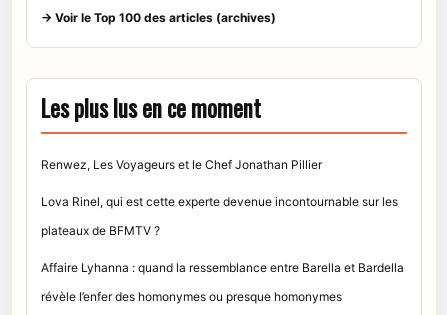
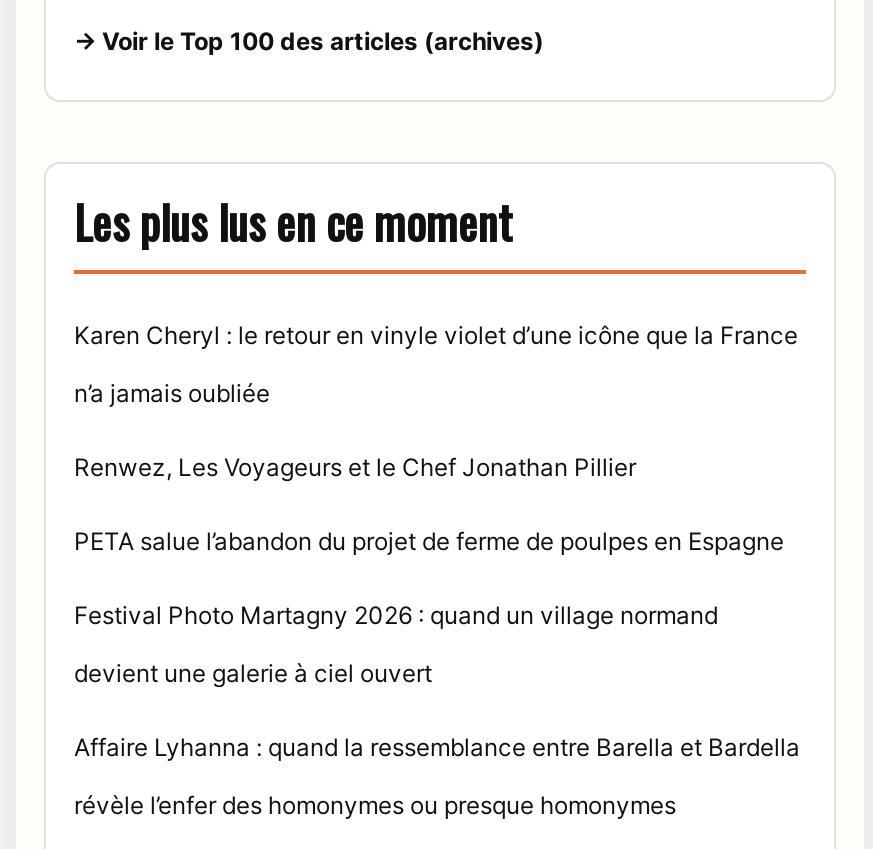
+ Karen Cheryl : le retour en vinyle violet d’une icône que la France
+ n’a jamais oubliée

- Lova Rinel, qui est cette experte devenue incontournable sur les
- plateaux de BFMTV ?
+ PETA salue l’abandon du projet de ferme de poulpes en Espagne
+ Festival Photo Martagny 2026 : quand un village normand
+ devient une galerie à ciel ouvert
